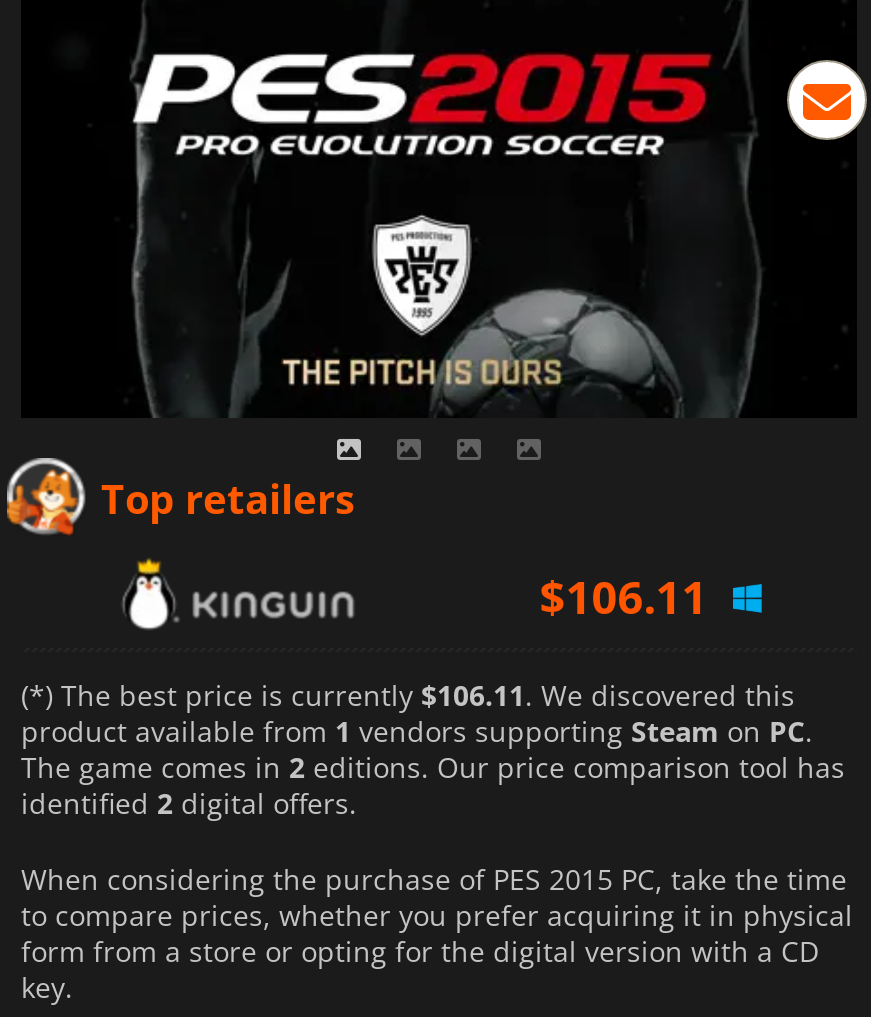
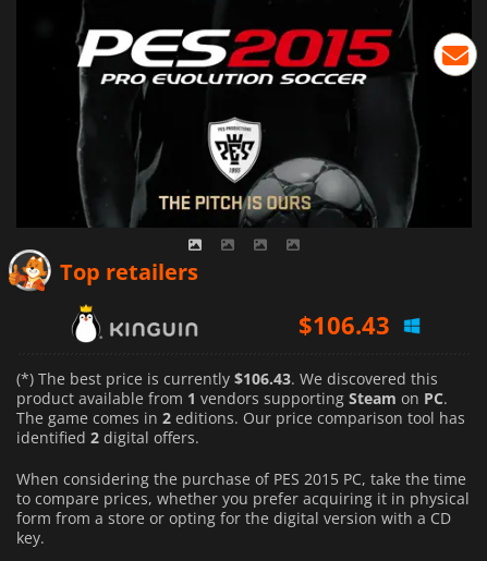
- $106.11
+ $106.43

- (*) The best price is currently $106.11. We discovered this
+ (*) The best price is currently $106.43. We discovered this
